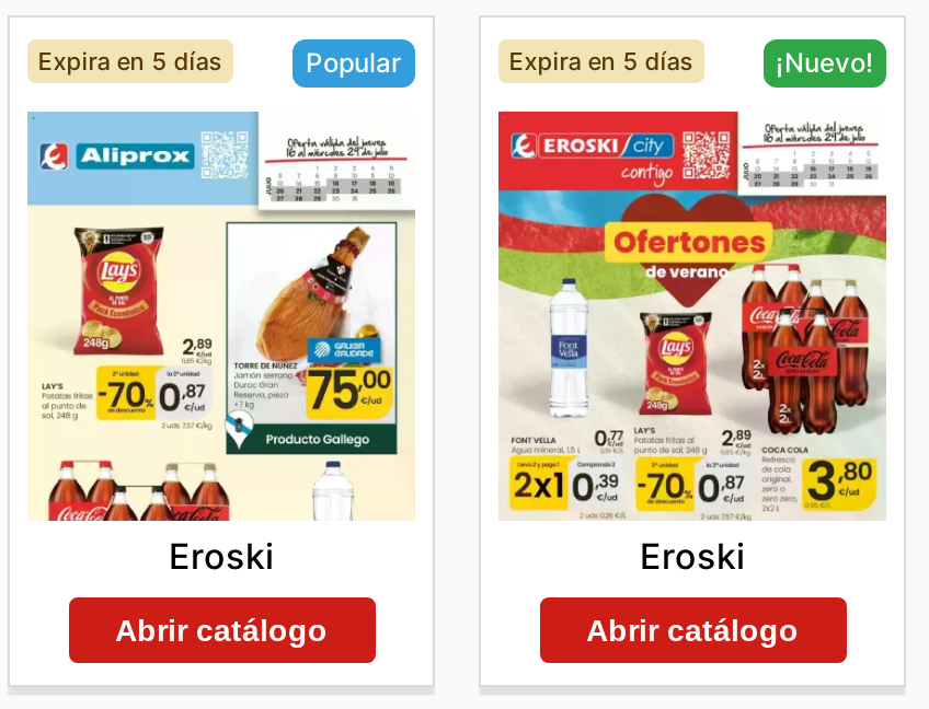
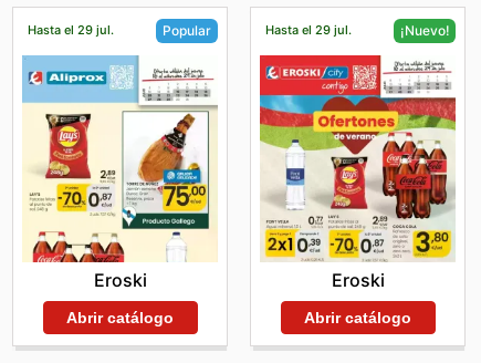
- Expira en 5 días
+ Hasta el 29 jul.

- Expira en 5 días
+ Hasta el 29 jul.
